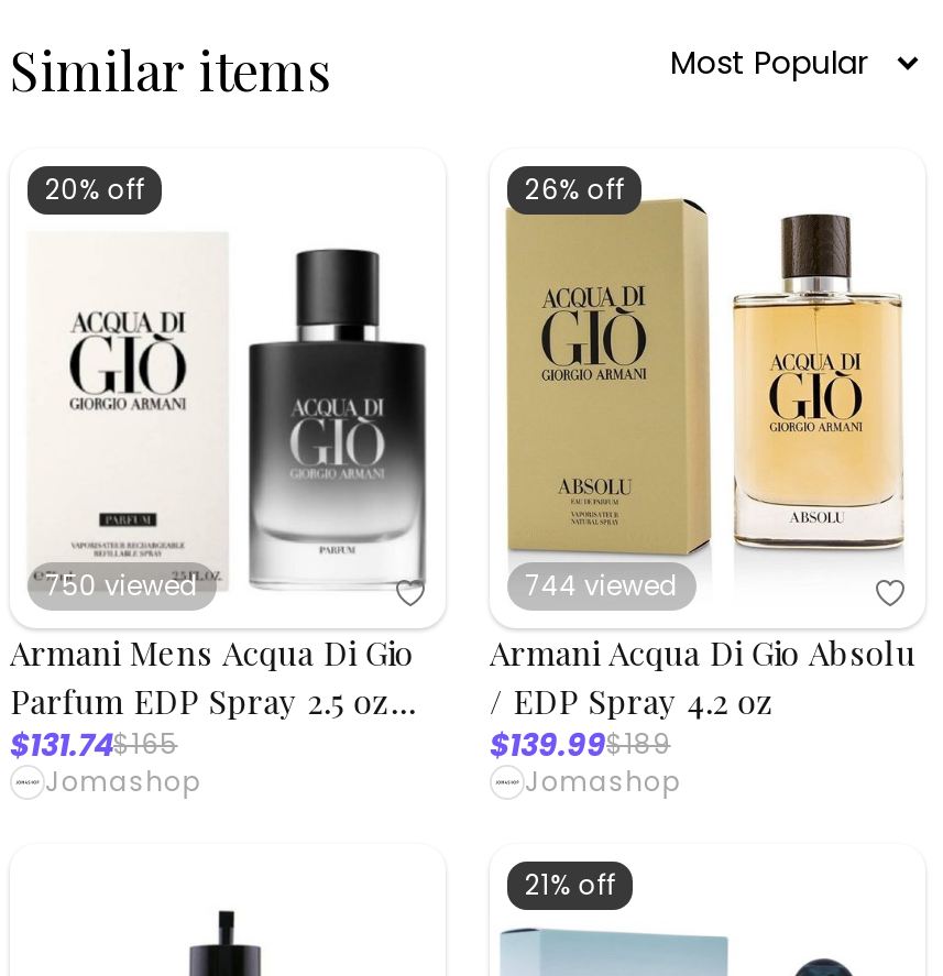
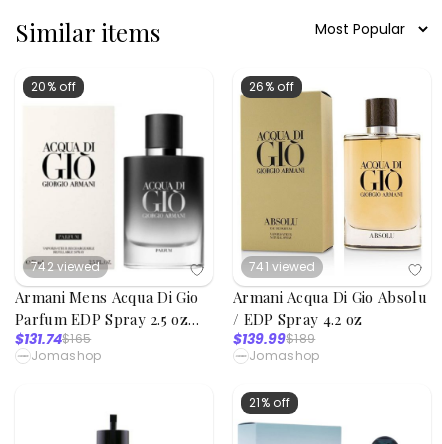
- 750 viewed
+ 742 viewed

- 744 viewed
+ 741 viewed
